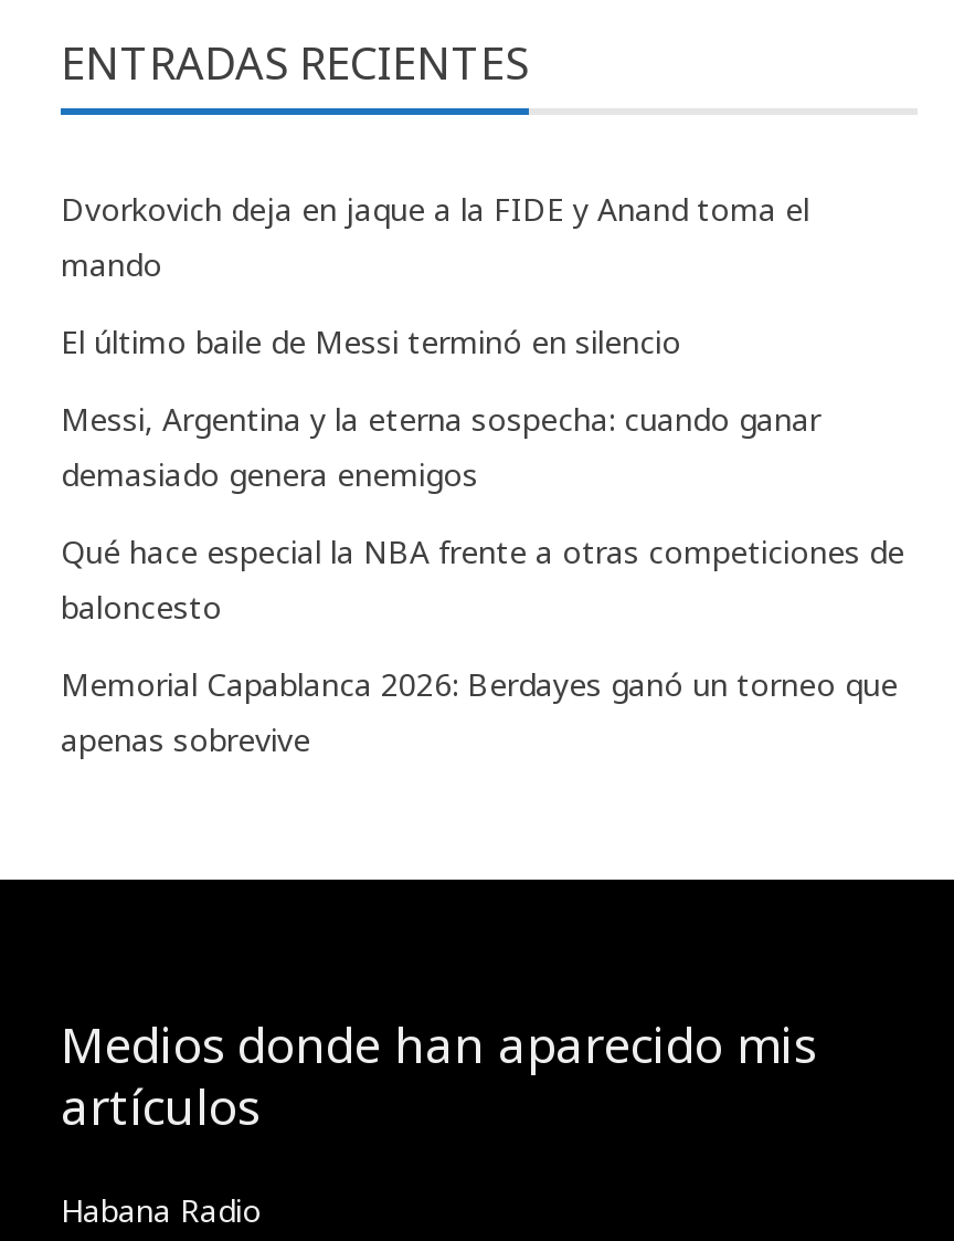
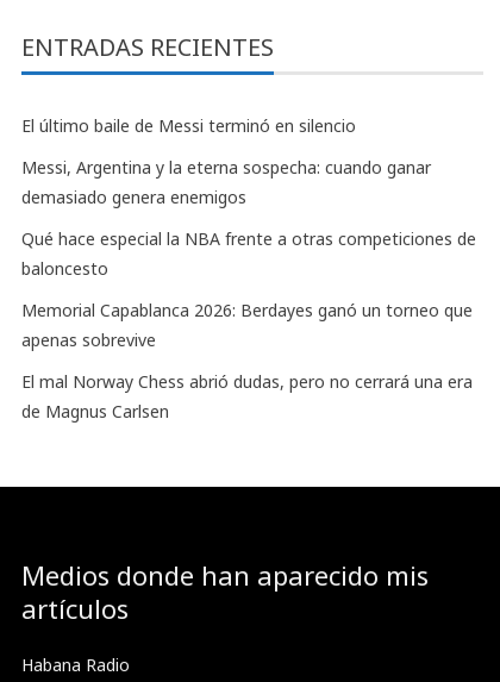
- Dvorkovich deja en jaque a la FIDE y Anand toma el
- mando

moved up: El último baile de Messi terminó en silencio | Messi, Argentina y la eterna sospecha: cuando ganar | demasiado genera enemigos | Qué hace especial la NBA frente a otras competiciones de | baloncesto | Memorial Capablanca 2026: Berdayes ganó un torneo que | apenas sobrevive

+ El mal Norway Chess abrió dudas, pero no cerrará una era
+ de Magnus Carlsen
